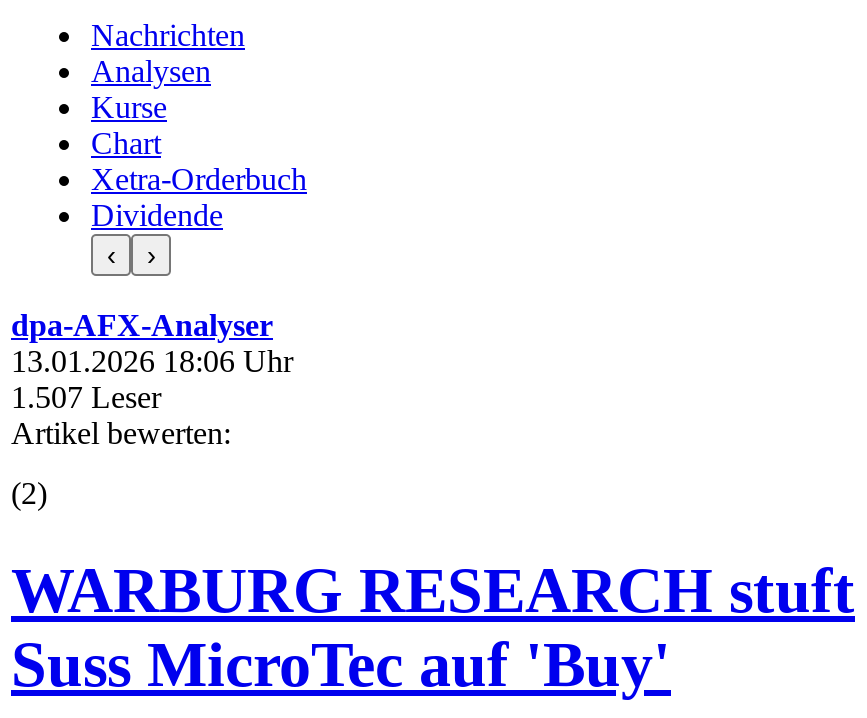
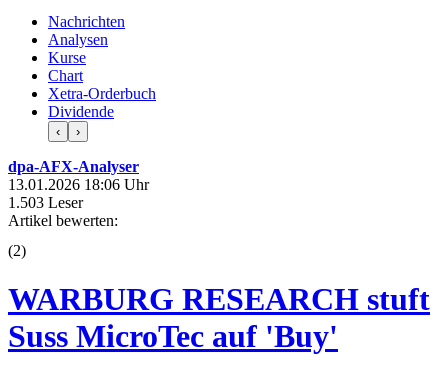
- 1.507 Leser
+ 1.503 Leser
